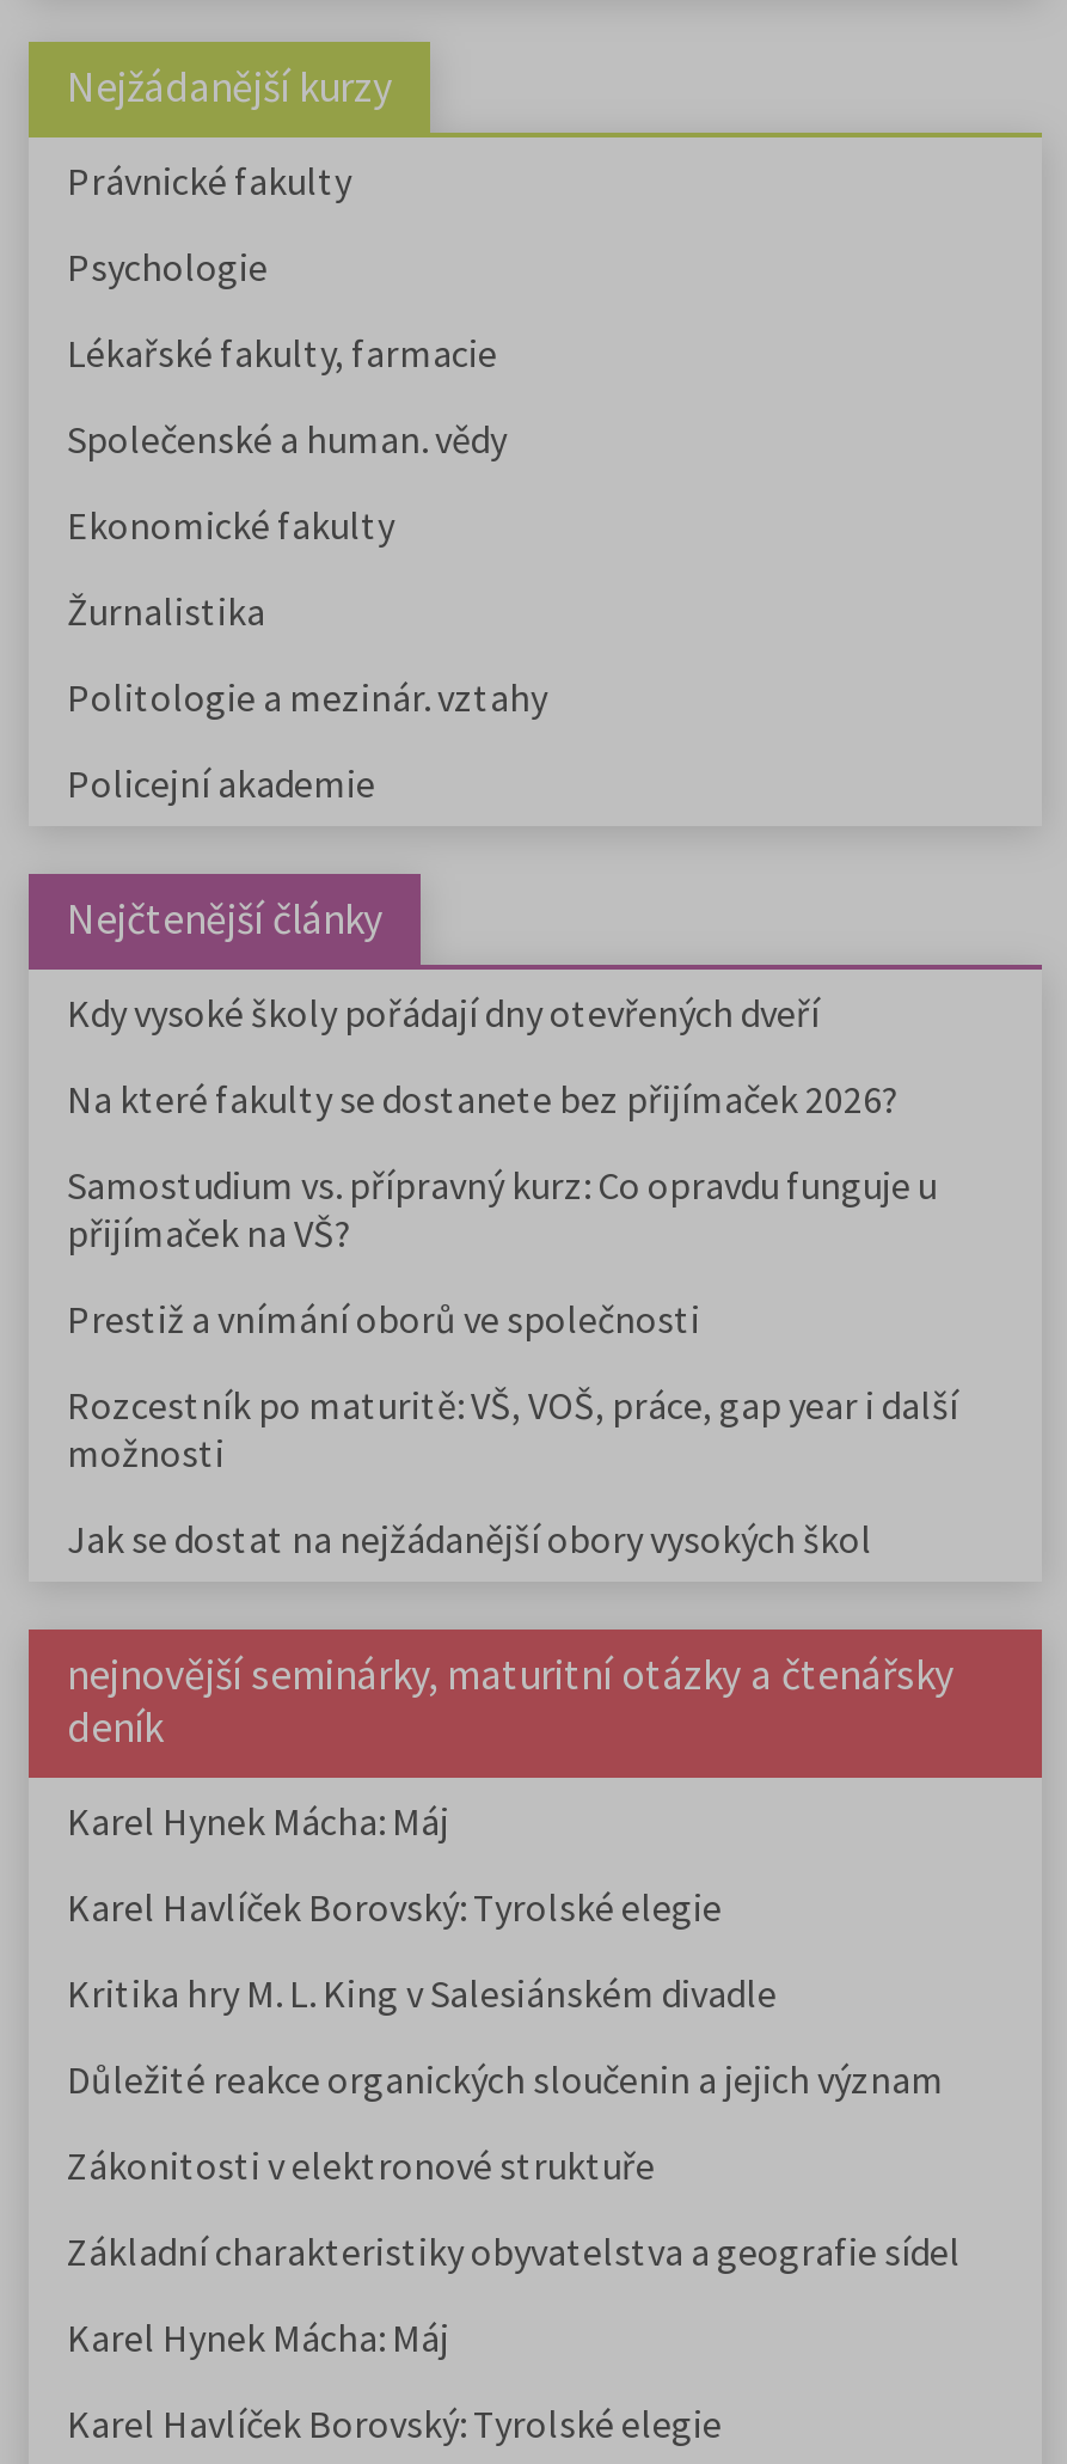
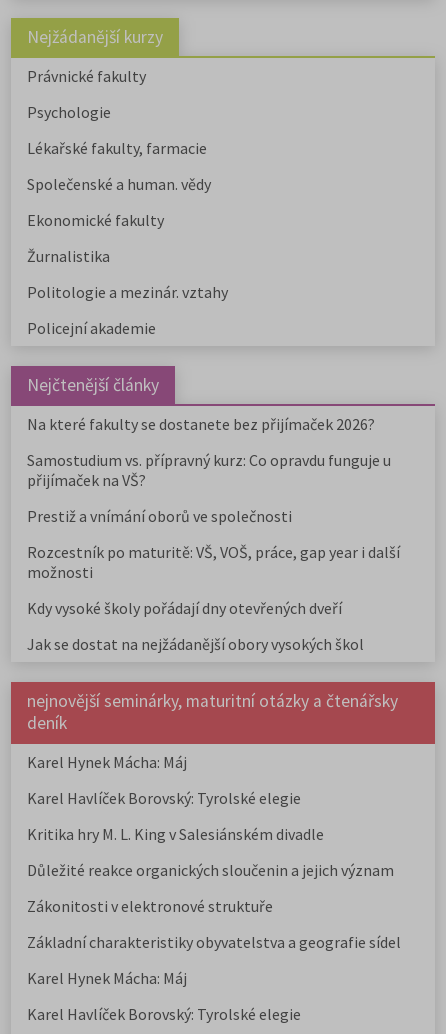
moved down: Kdy vysoké školy pořádají dny otevřených dveří

moved up: Na které fakulty se dostanete bez přijímaček 2026? | Samostudium vs. přípravný kurz: Co opravdu funguje u | přijímaček na VŠ? | Prestiž a vnímání oborů ve společnosti | Rozcestník po maturitě: VŠ, VOŠ, práce, gap year i další | možnosti
